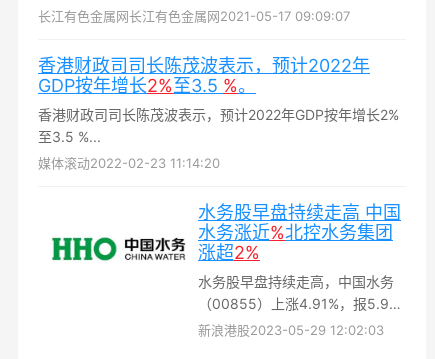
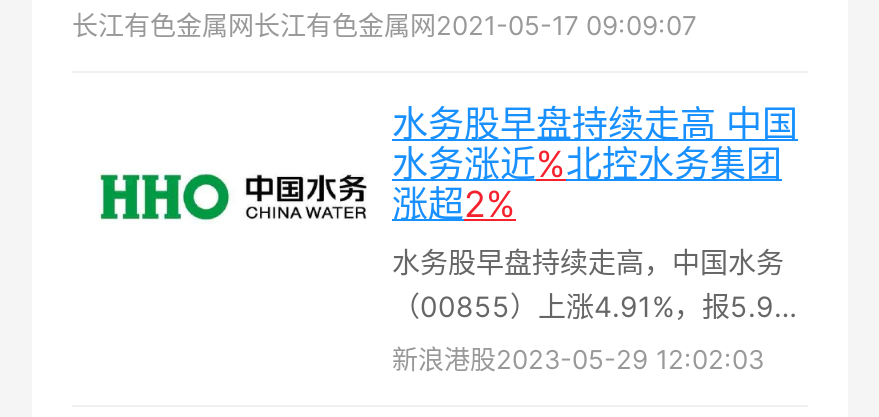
- 香港财政司司长陈茂波表示，预计2022年
- GDP按年增长2%至3.5%。
- 香港财政司司长陈茂波表示，预计2022年GDP按年增长2%
- 至3.5 %...
- 媒体滚动2022-02-23 11:14:20
